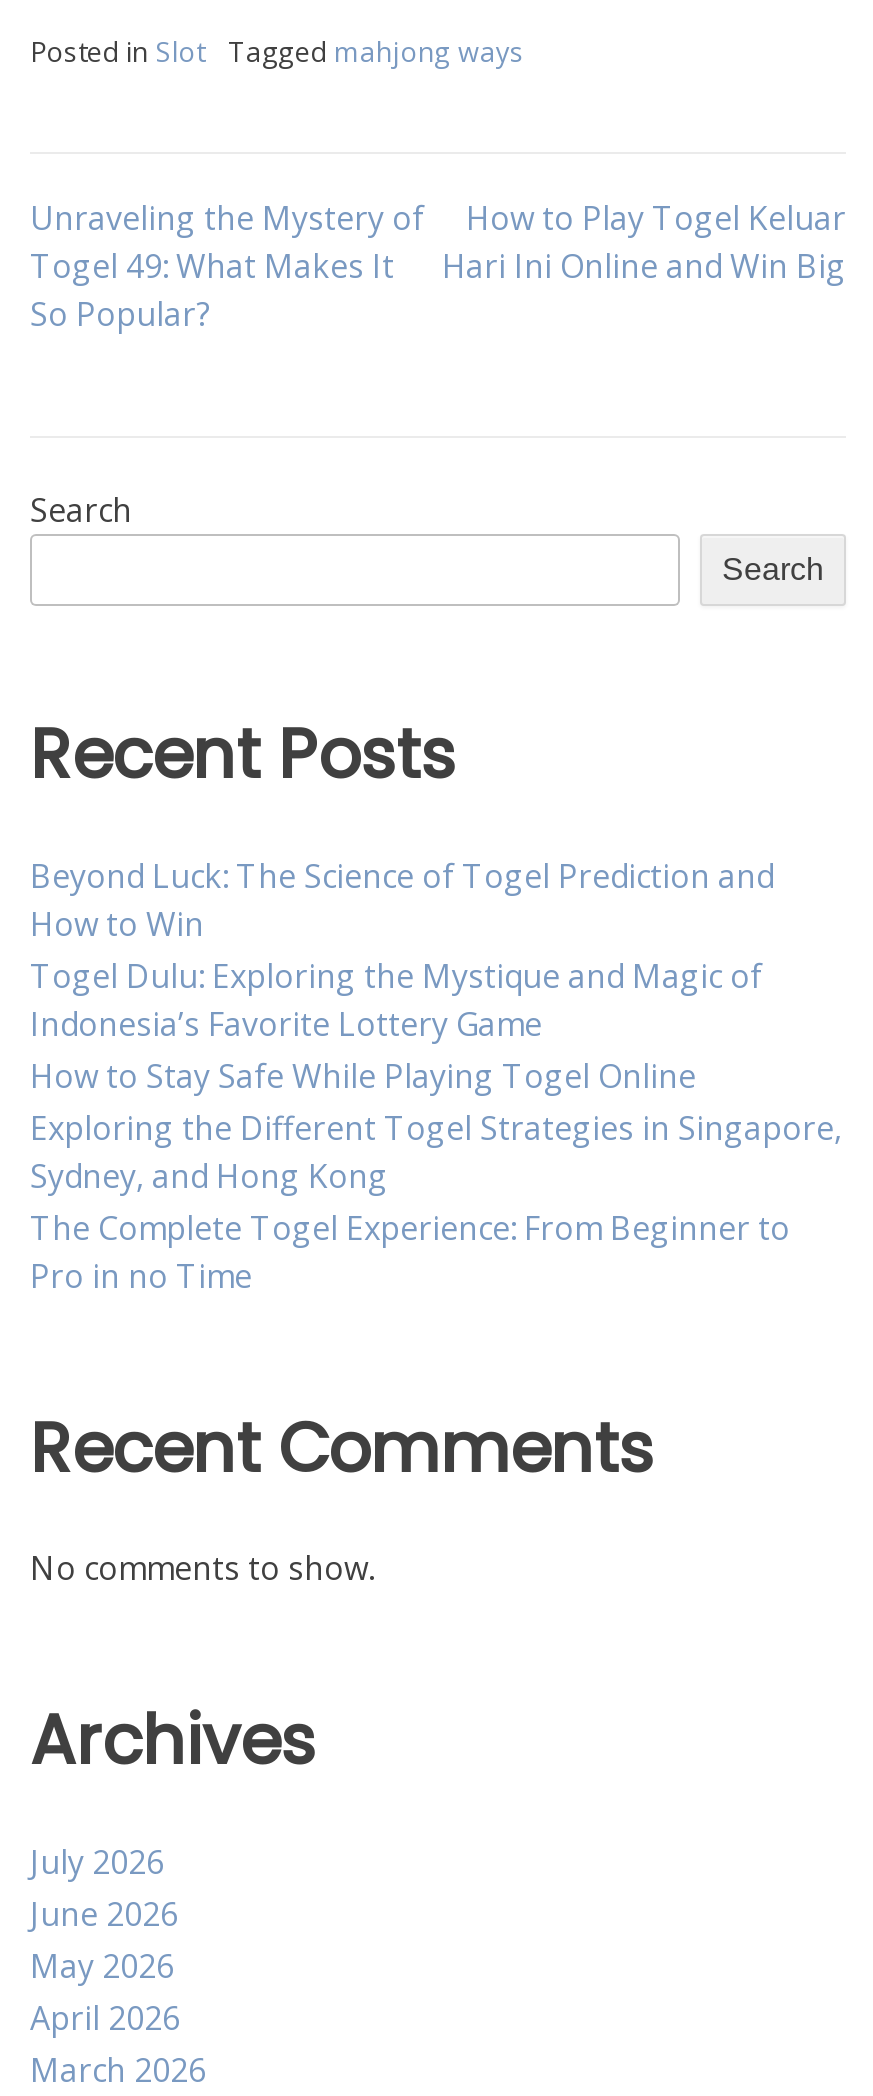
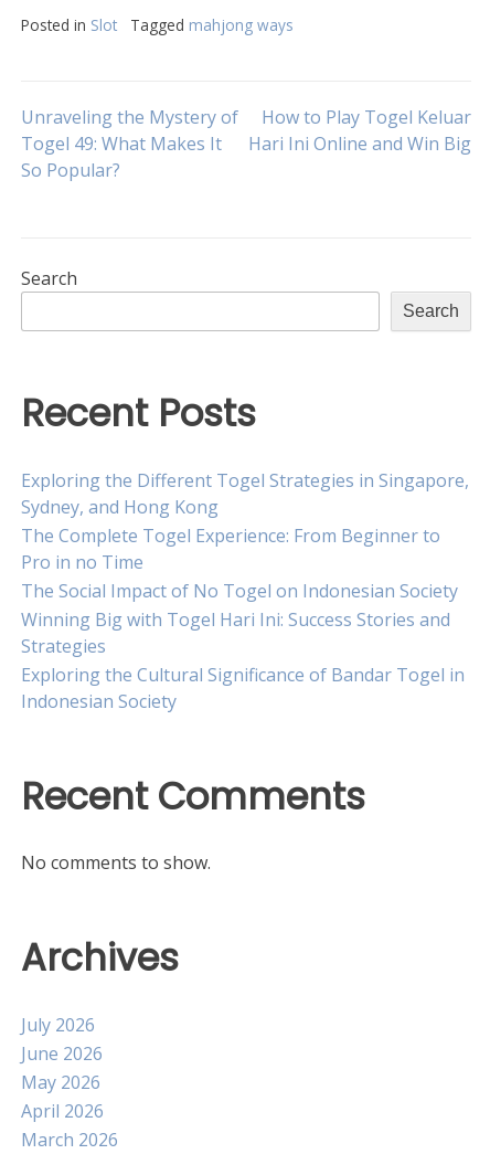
- Beyond Luck: The Science of Togel Prediction and
- How to Win
- Togel Dulu: Exploring the Mystique and Magic of
- Indonesia’s Favorite Lottery Game
- How to Stay Safe While Playing Togel Online

moved up: Exploring the Different Togel Strategies in Singapore, | Sydney, and Hong Kong | The Complete Togel Experience: From Beginner to | Pro in no Time

+ The Social Impact of No Togel on Indonesian Society
+ Winning Big with Togel Hari Ini: Success Stories and
+ Strategies
+ Exploring the Cultural Significance of Bandar Togel in
+ Indonesian Society
